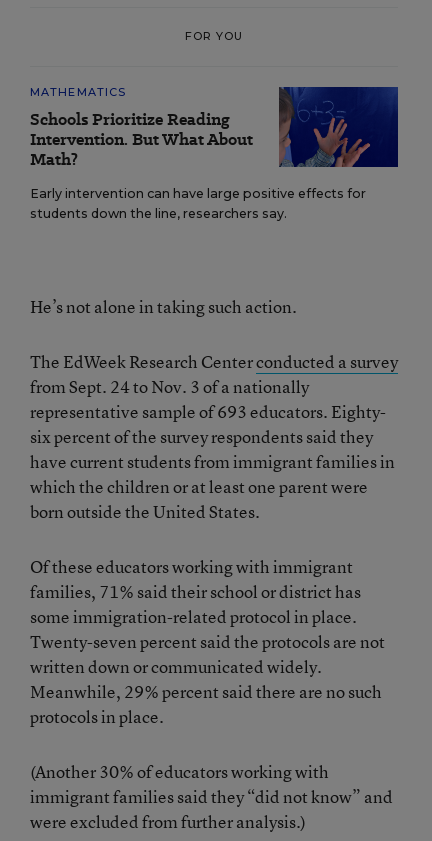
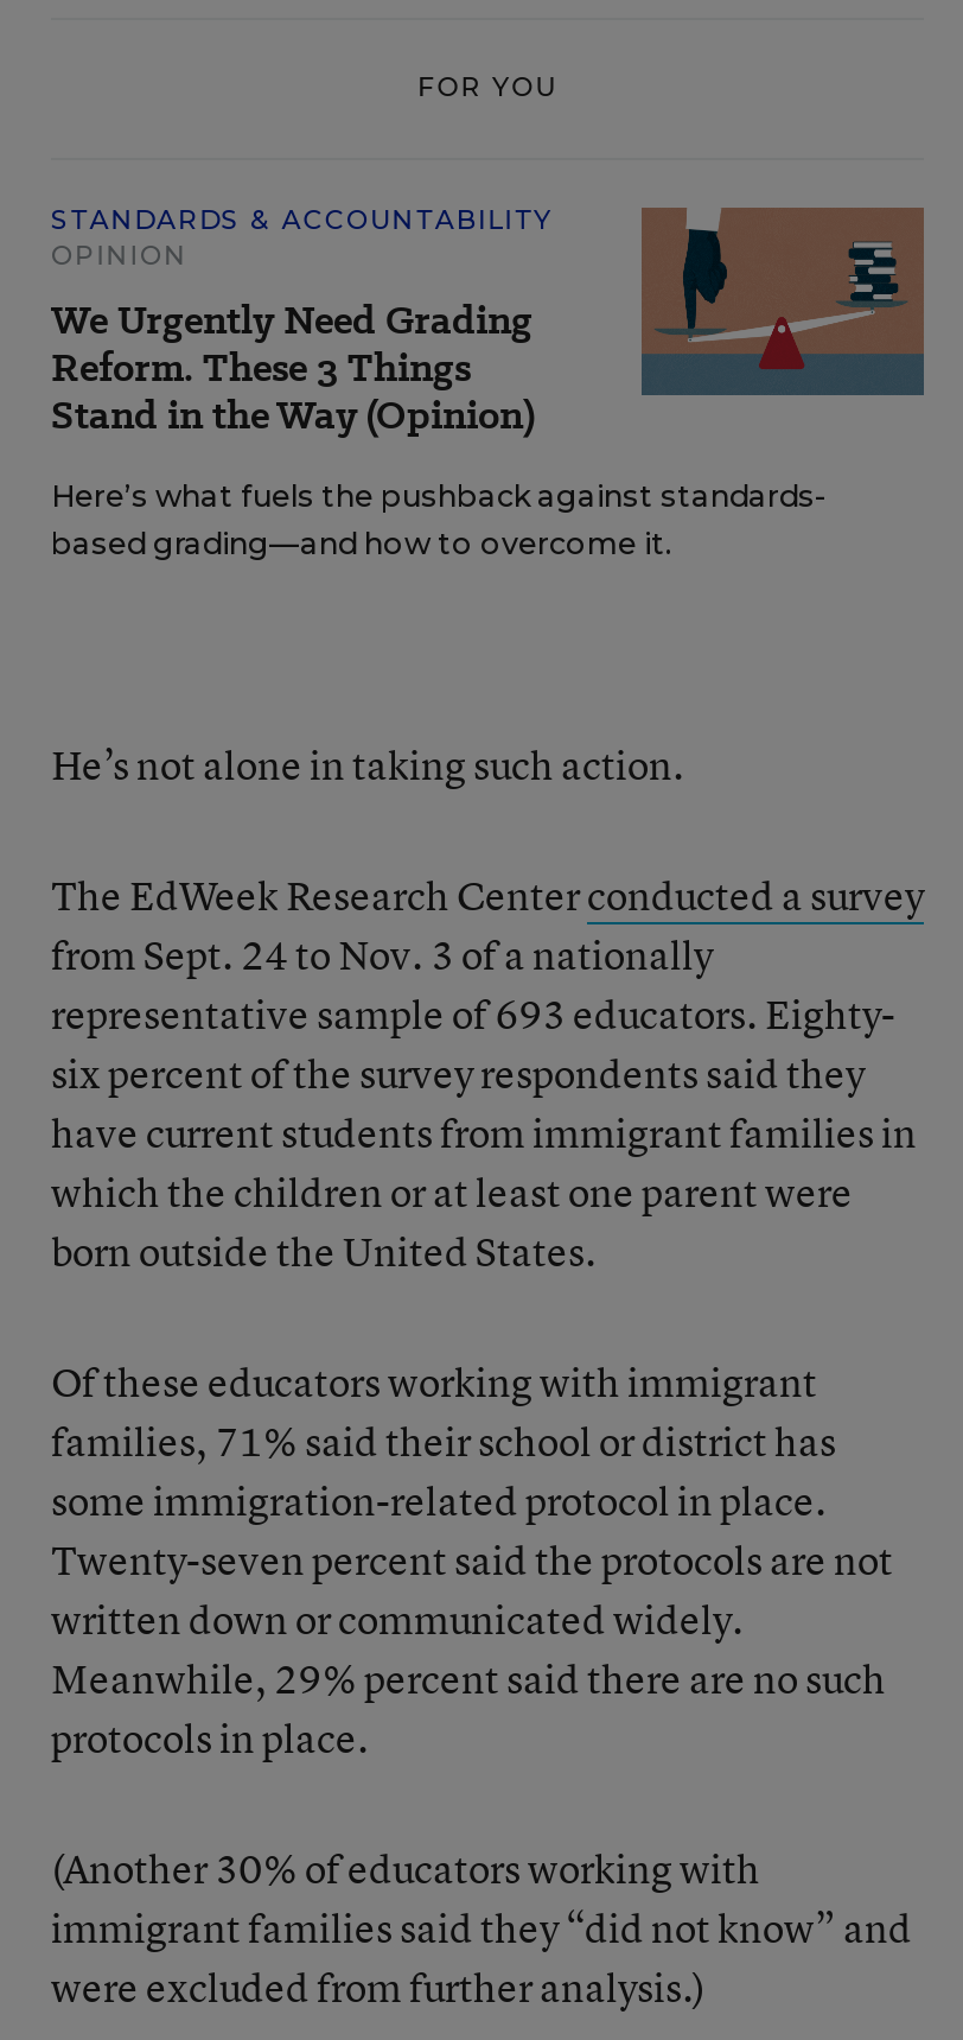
- MATHEMATICS
- Schools Prioritize Reading
- Intervention. But What About
- Math?
+ STANDARDS & ACCOUNTABILITY
+ OPINION
+ We Urgently Need Grading
+ Reform. These 3 Things
+ Stand in the Way (Opinion)

- [image]
- Early intervention can have large positive effects for
- students down the line, researchers say.
+ [image]
+ Here’s what fuels the pushback against standards-
+ based grading—and how to overcome it.
